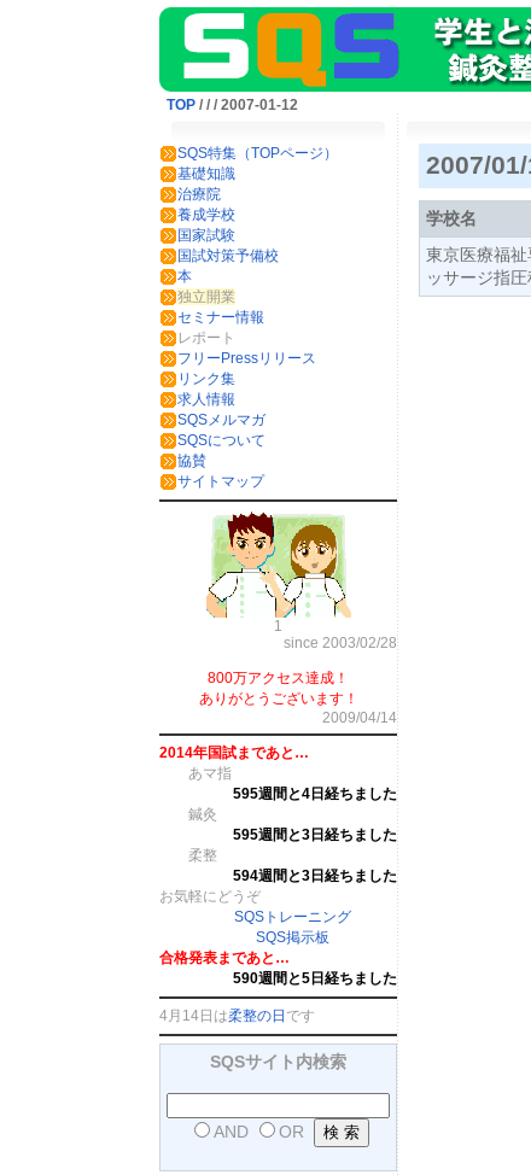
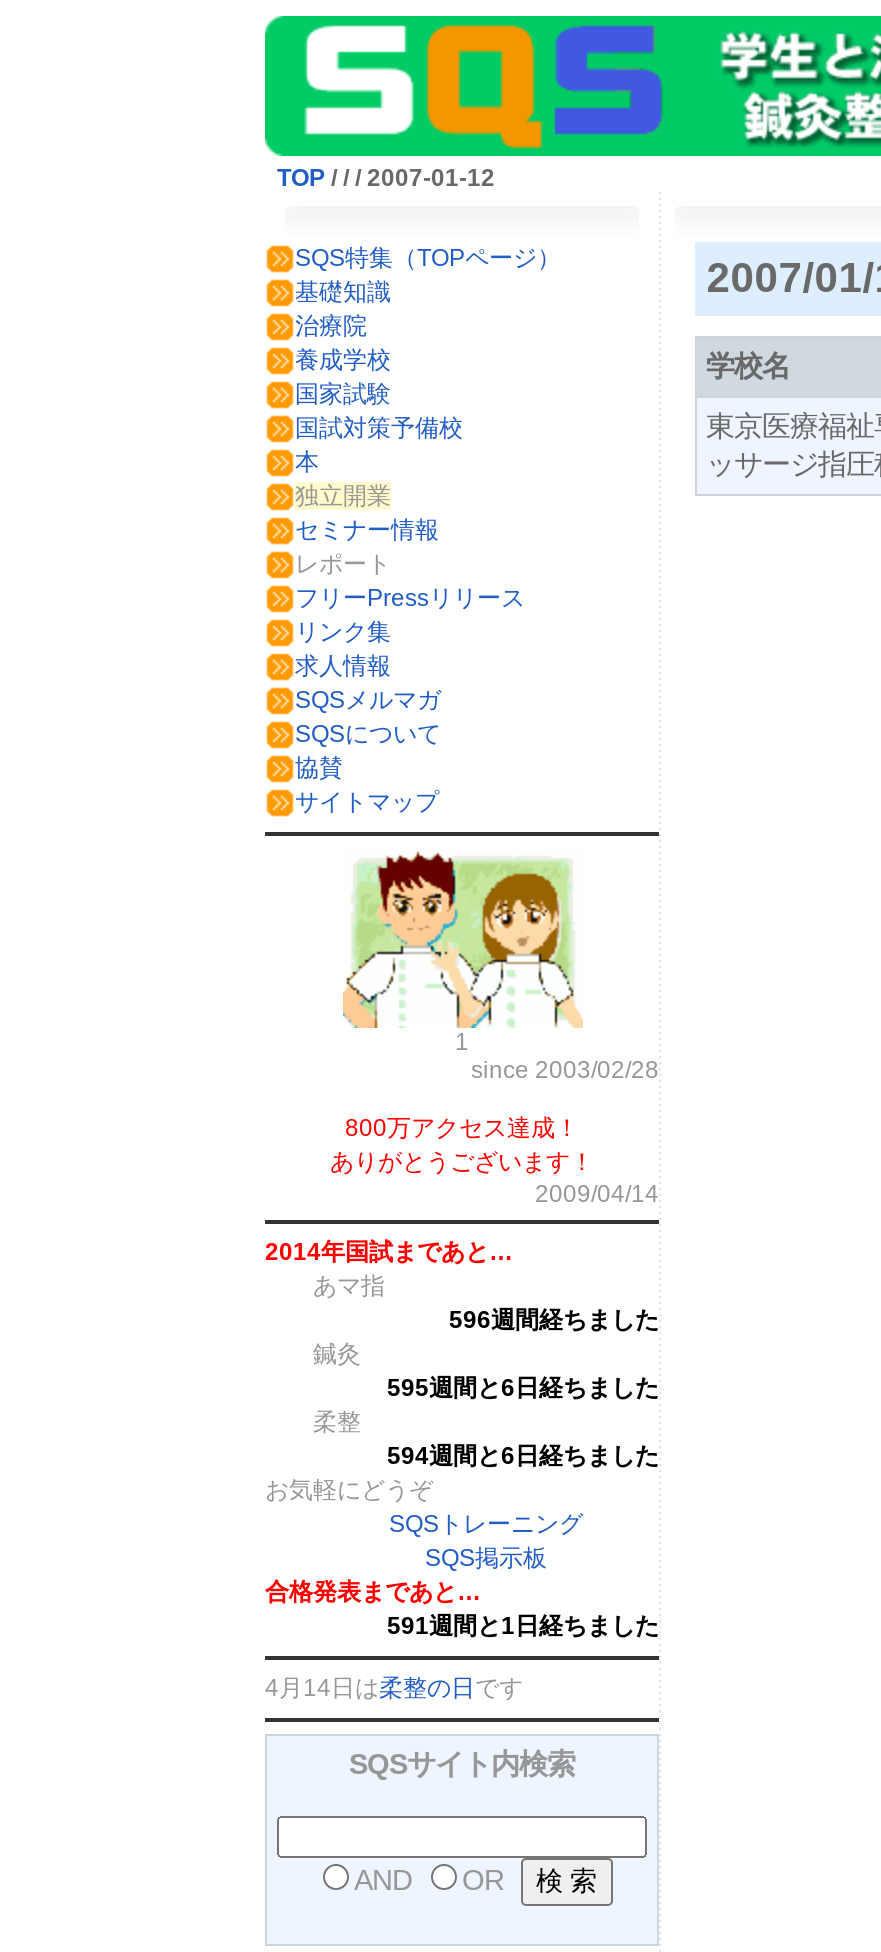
- 595週間と4日経ちました
+ 596週間経ちました

- 595週間と3日経ちました
+ 595週間と6日経ちました

- 594週間と3日経ちました
+ 594週間と6日経ちました

- 590週間と5日経ちました
+ 591週間と1日経ちました
